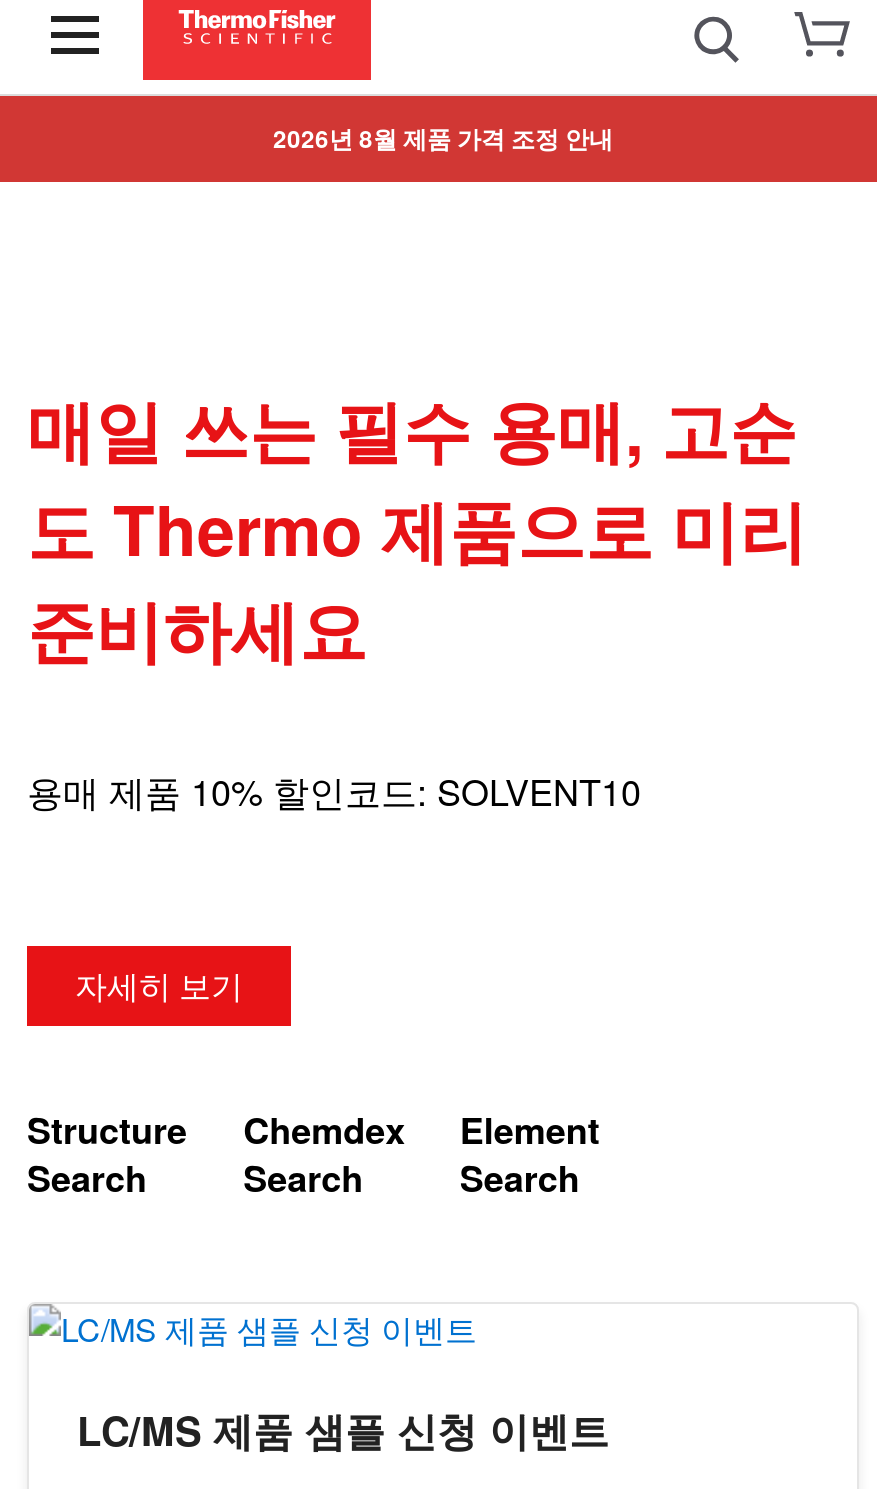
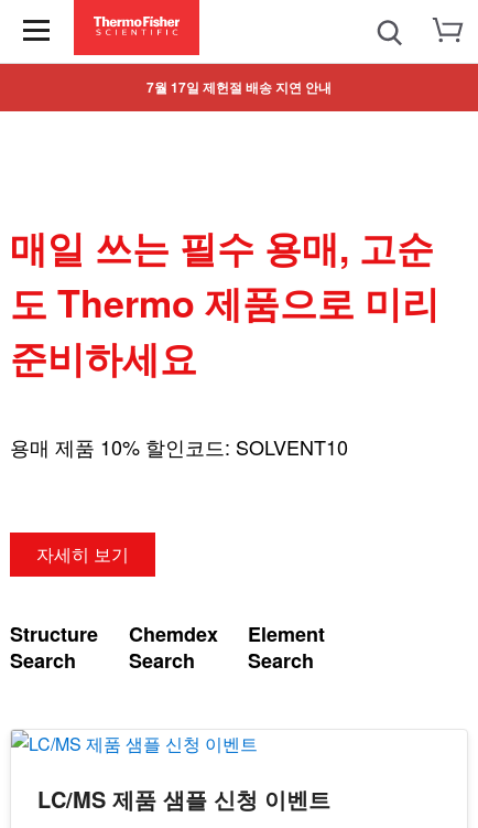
- 2026년 8월 제품 가격 조정 안내
+ 7월 17일 제헌절 배송 지연 안내
